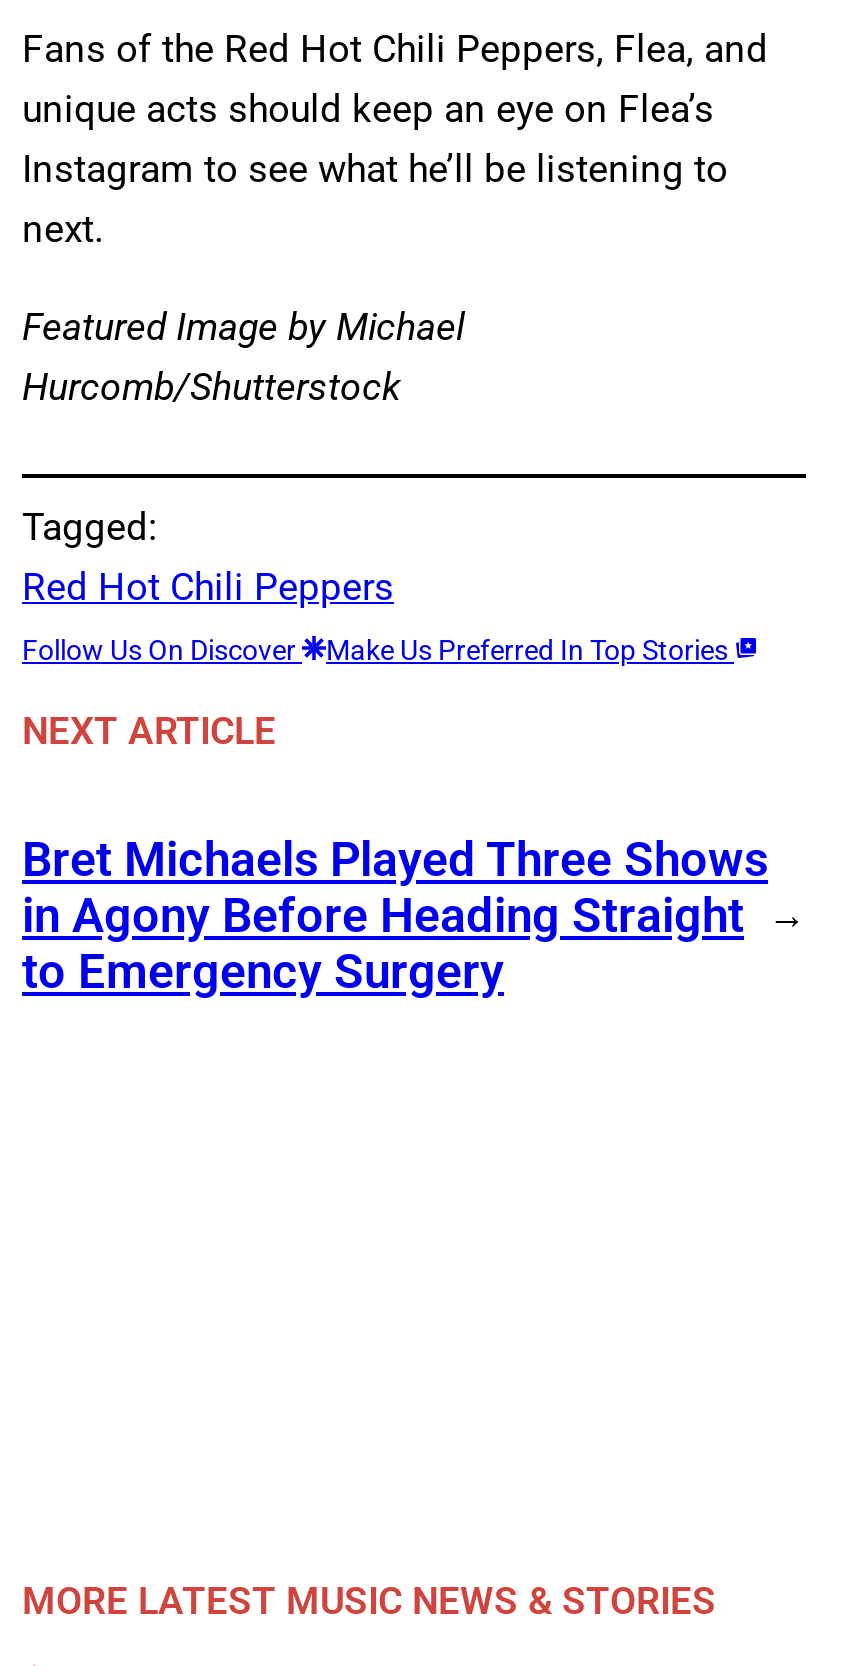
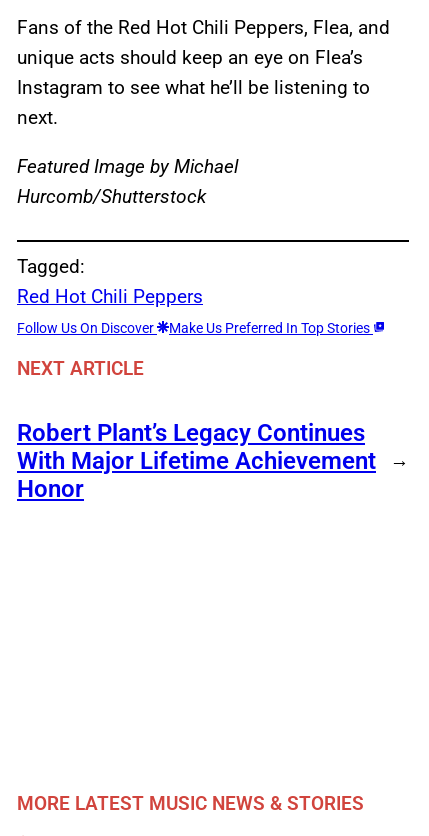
- Bret Michaels Played Three Shows
- in Agony Before Heading Straight
- to Emergency Surgery
+ Robert Plant’s Legacy Continues
+ With Major Lifetime Achievement
+ Honor
